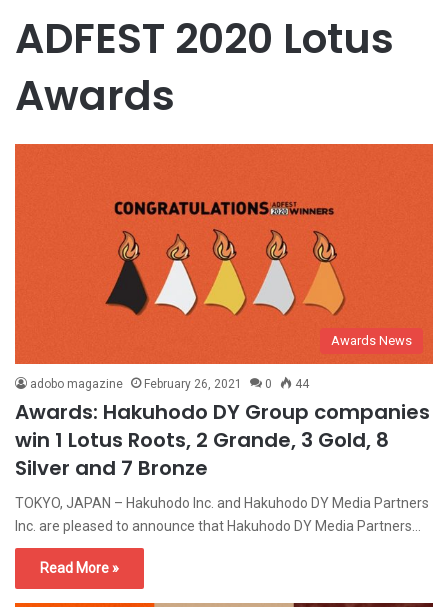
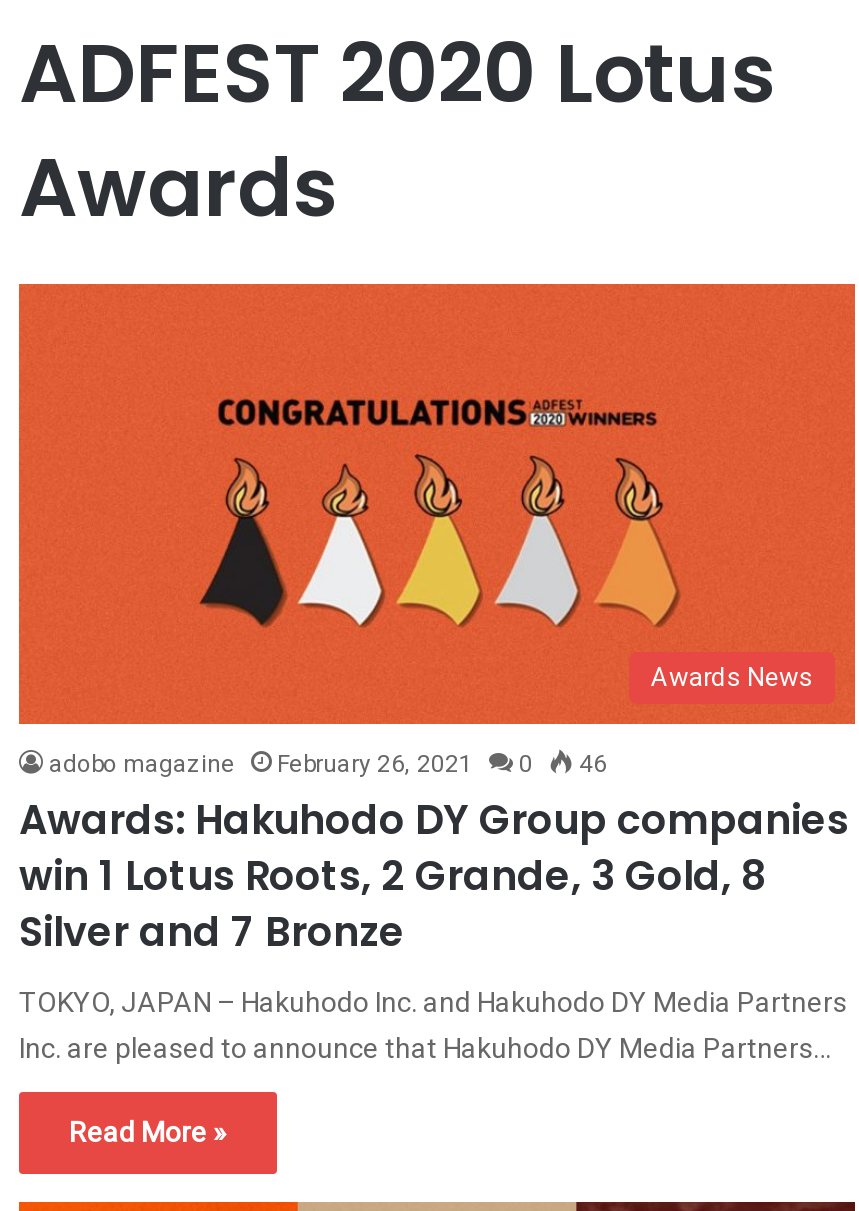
- adobo magazine February 26, 2021 0 44
+ adobo magazine February 26, 2021 0 46
